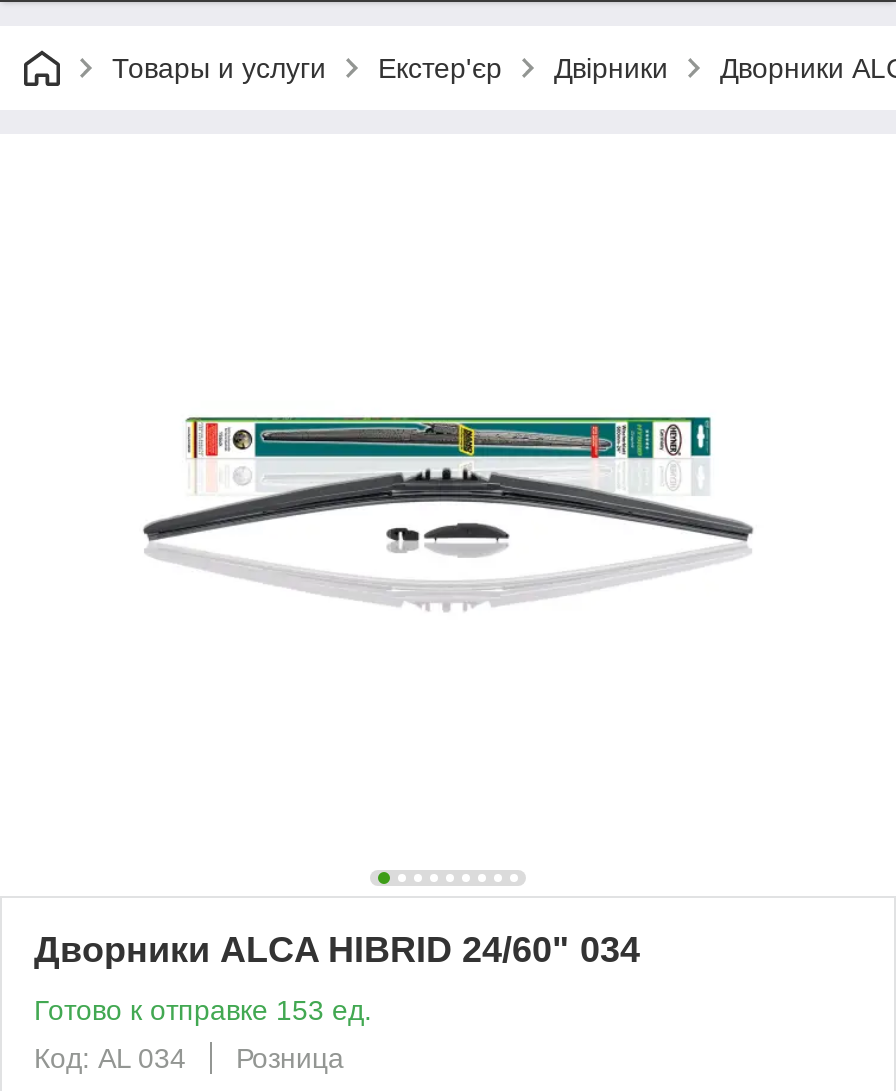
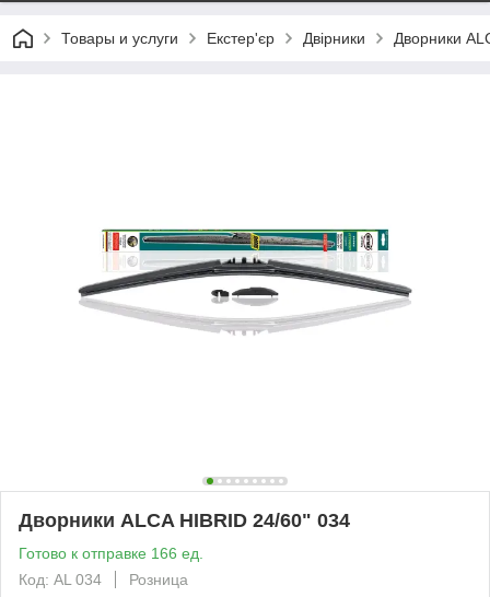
- Готово к отправке 153 ед.
+ Готово к отправке 166 ед.
